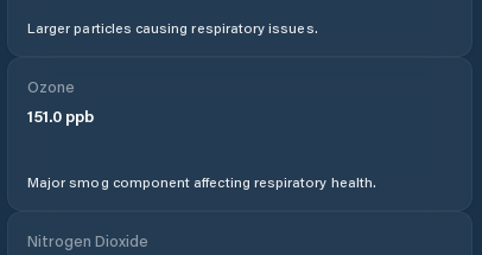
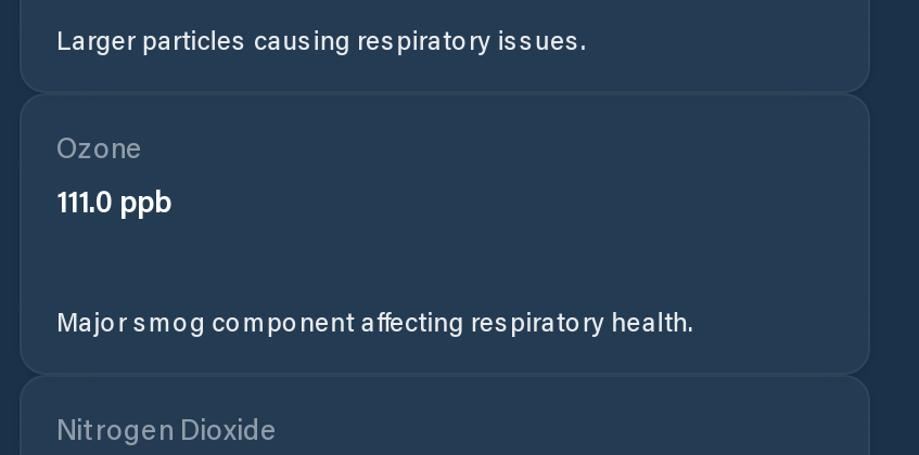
- 151.0 ppb
+ 111.0 ppb
